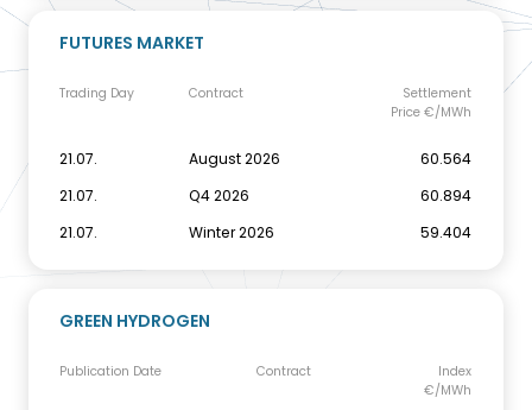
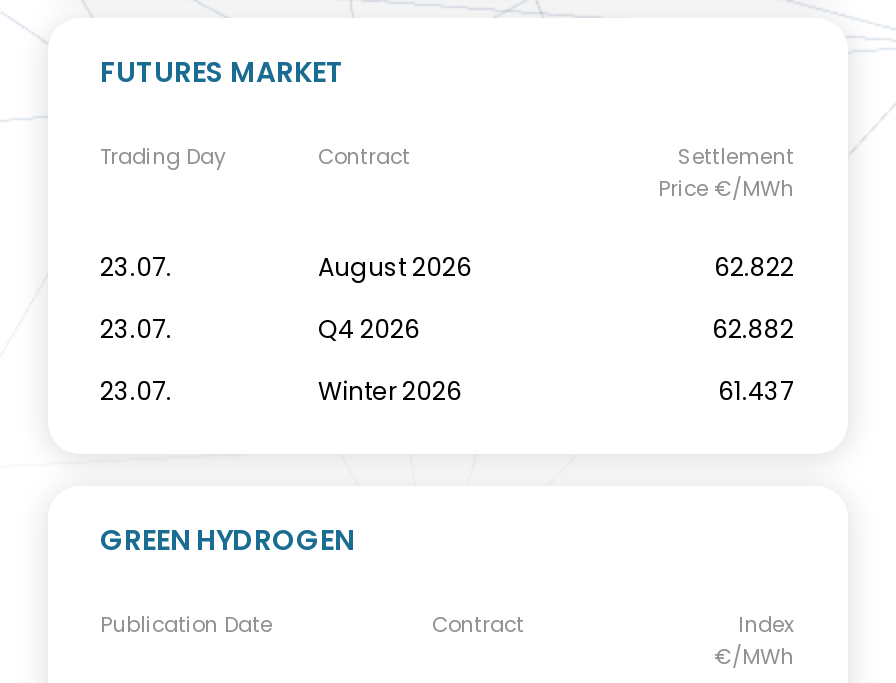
- 21.07.
+ 23.07.

- 60.564
+ 62.822

- 21.07.
+ 23.07.

- 60.894
+ 62.882

- 21.07.
+ 23.07.

- 59.404
+ 61.437
